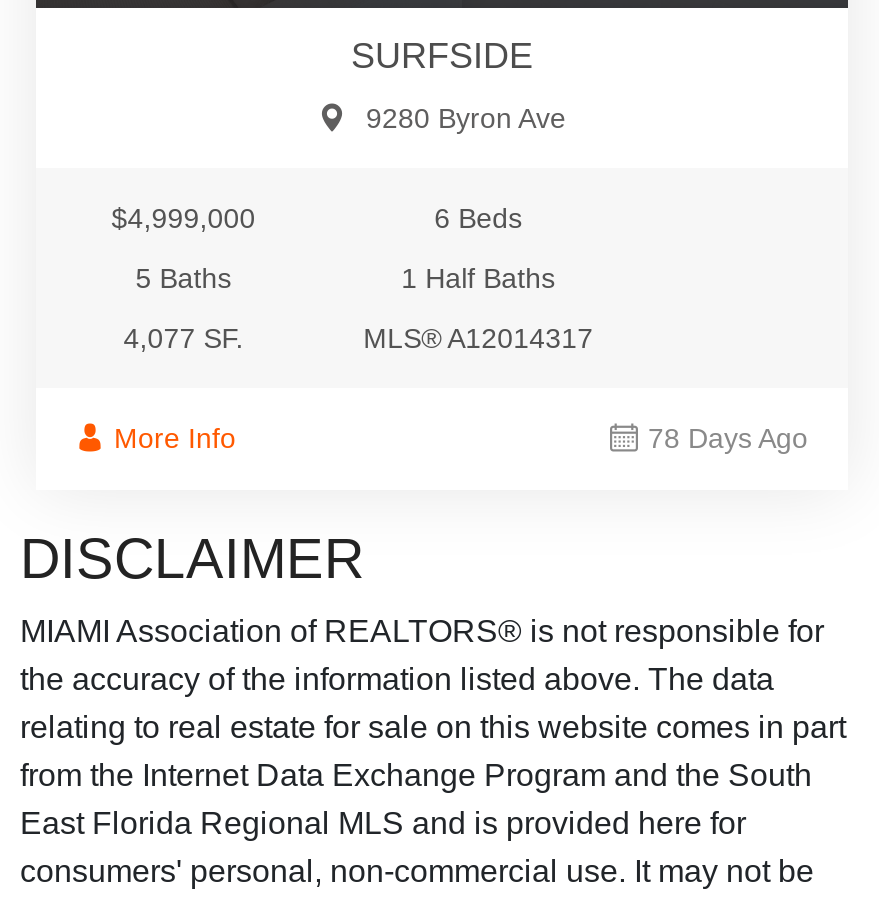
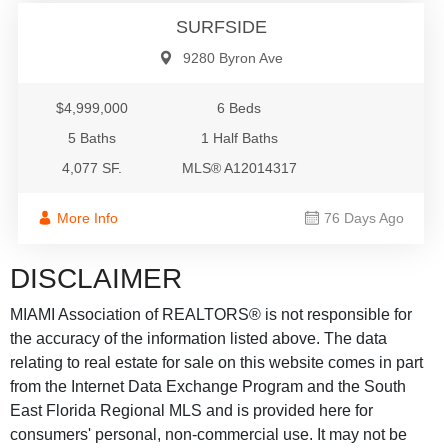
- 78 Days Ago
+ 76 Days Ago
